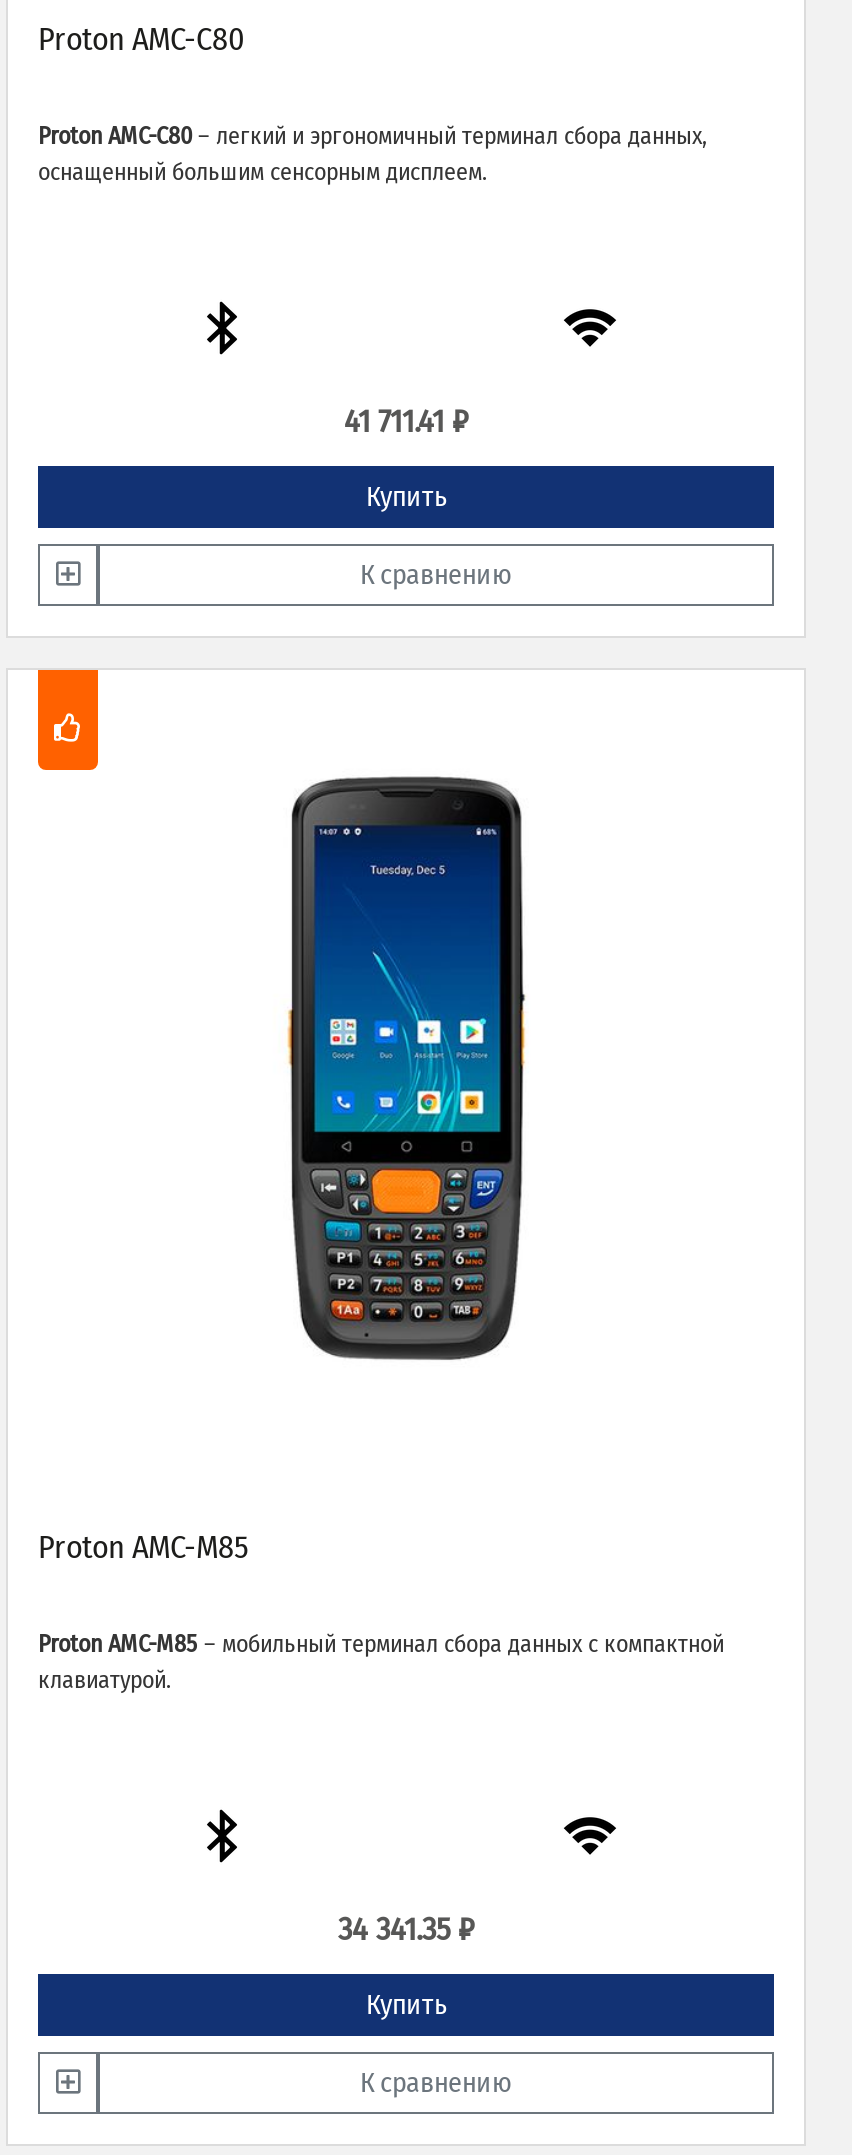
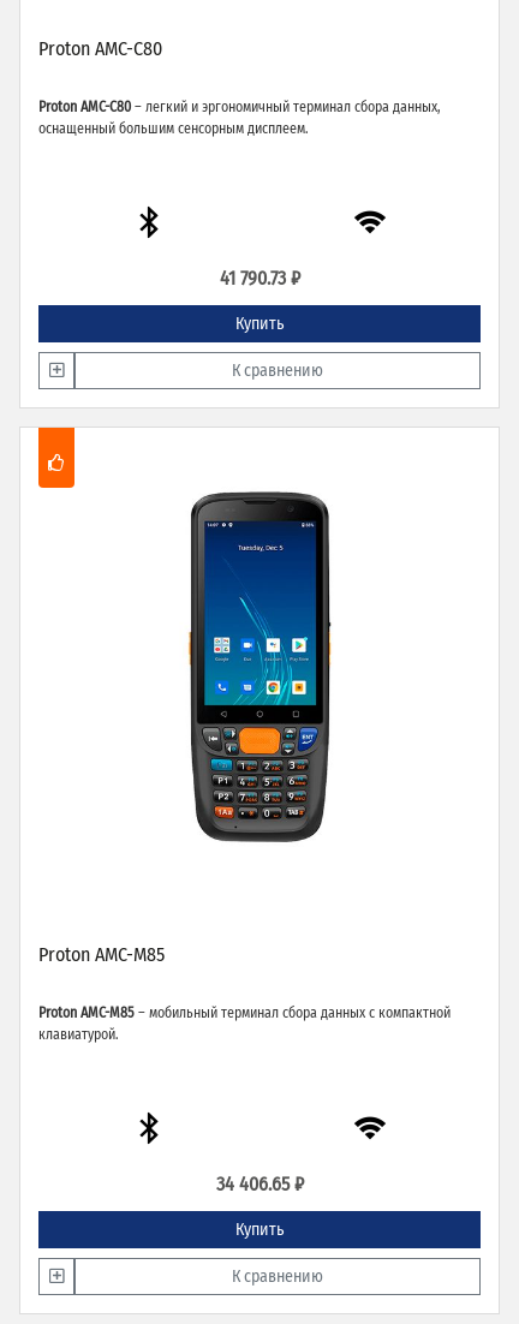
- 41 711.41 ₽
+ 41 790.73 ₽

- 34 341.35 ₽
+ 34 406.65 ₽
